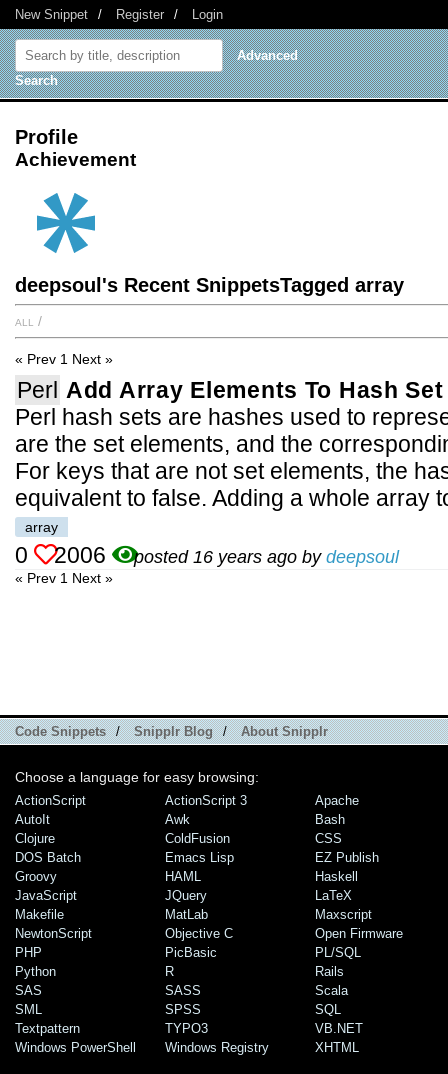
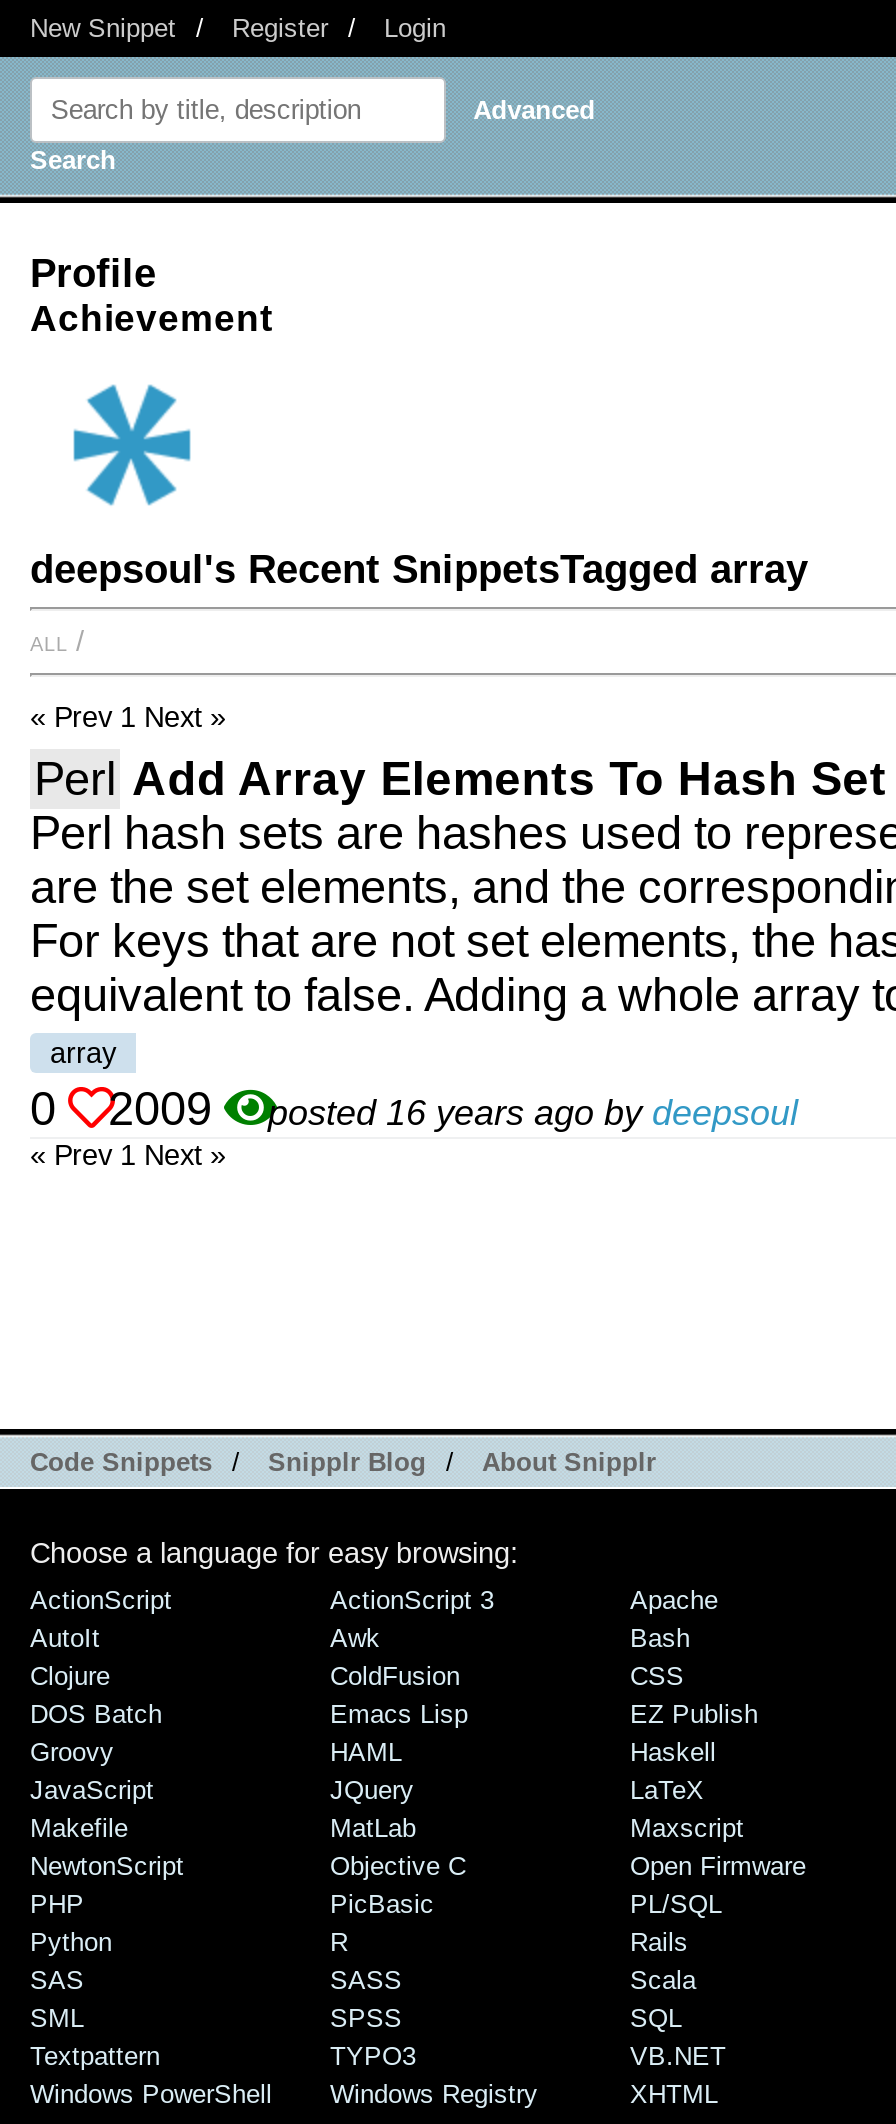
- 0 2006 posted 16 years ago by deepsoul
+ 0 2009 posted 16 years ago by deepsoul
